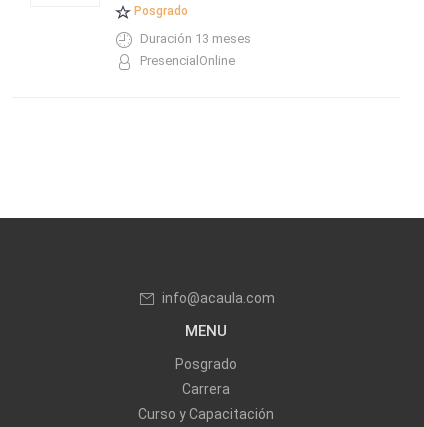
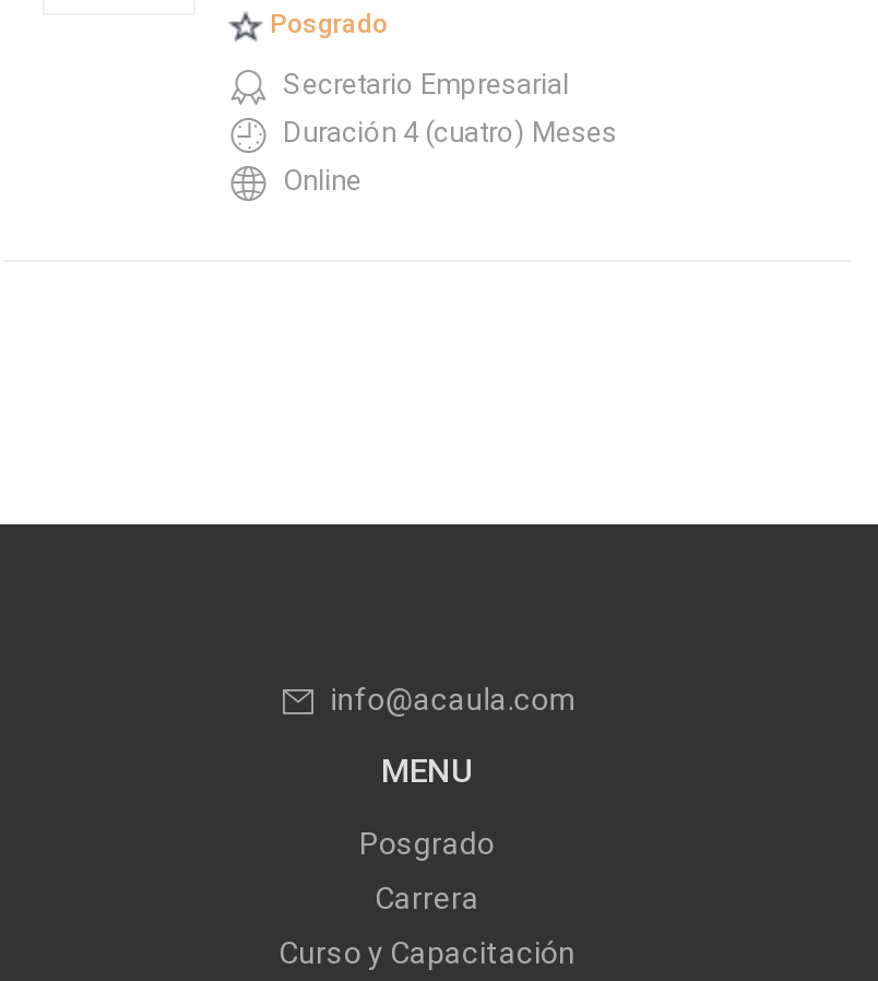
- Duración 13 meses
- PresencialOnline
+ Secretario Empresarial
+ Duración 4 (cuatro) Meses
+ Online
